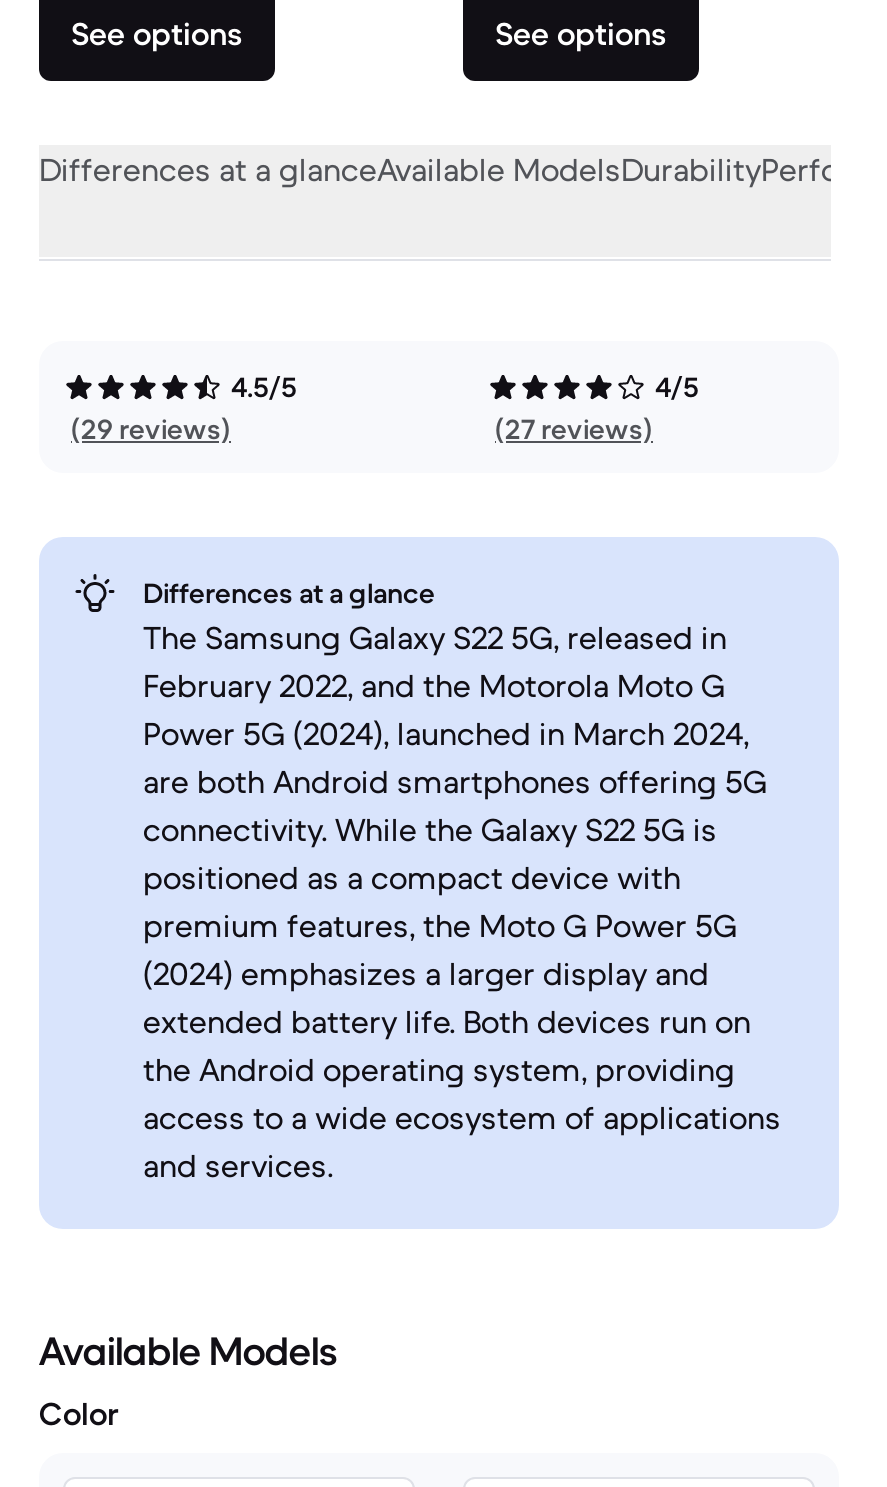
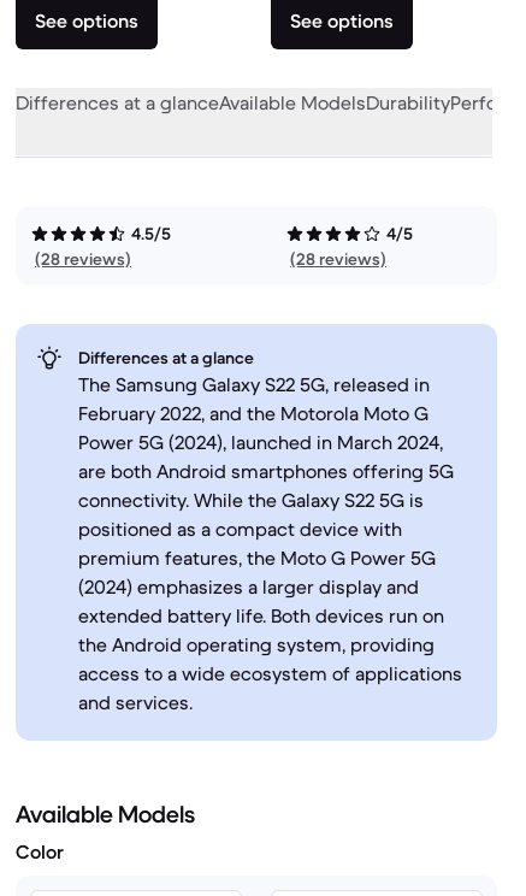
- (29 reviews)
+ (28 reviews)

- (27 reviews)
+ (28 reviews)
